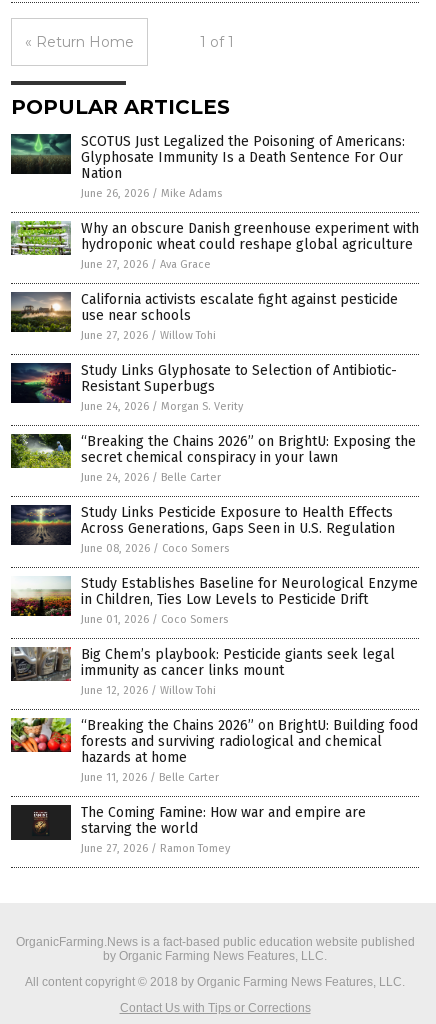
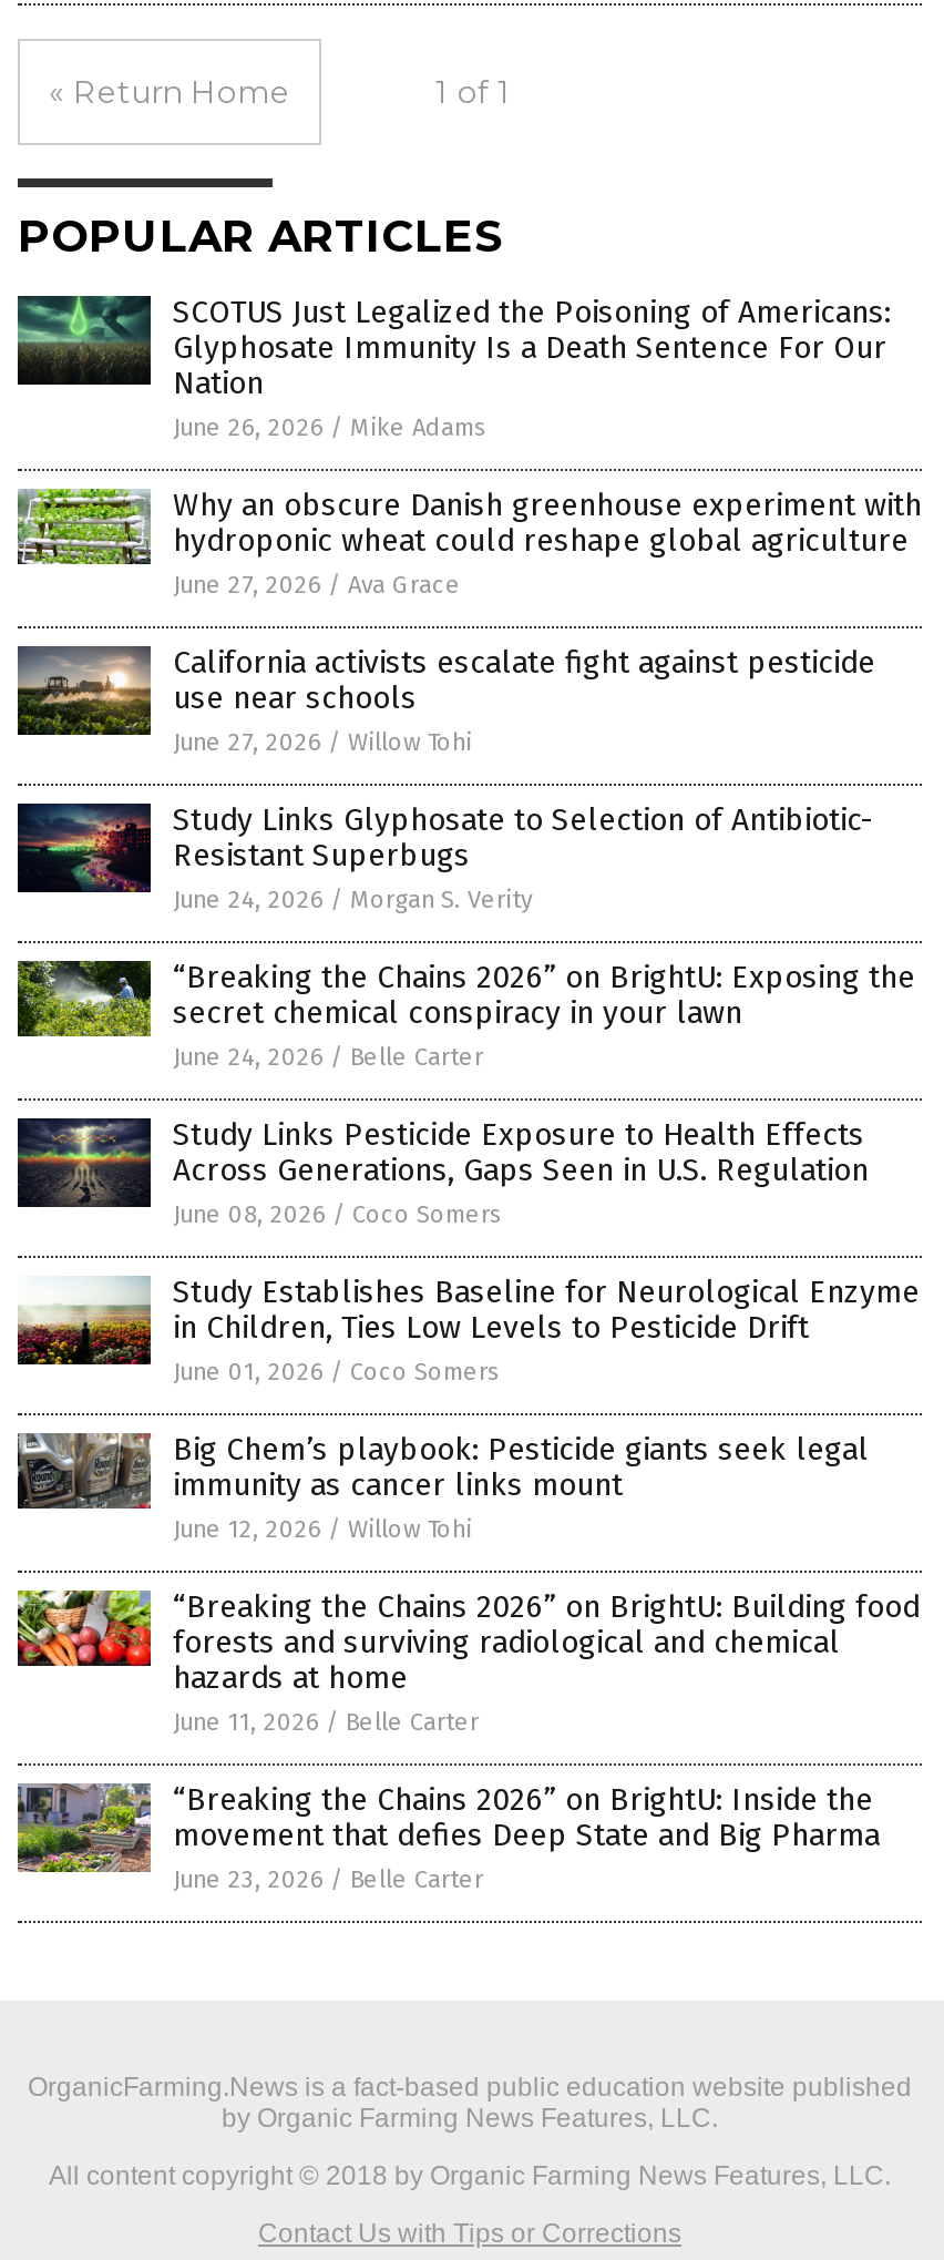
- [image]
- The Coming Famine: How war and empire are
- starving the world
- June 27, 2026 / Ramon Tomey
+ [image]
+ “Breaking the Chains 2026” on BrightU: Inside the
+ movement that defies Deep State and Big Pharma
+ June 23, 2026 / Belle Carter
